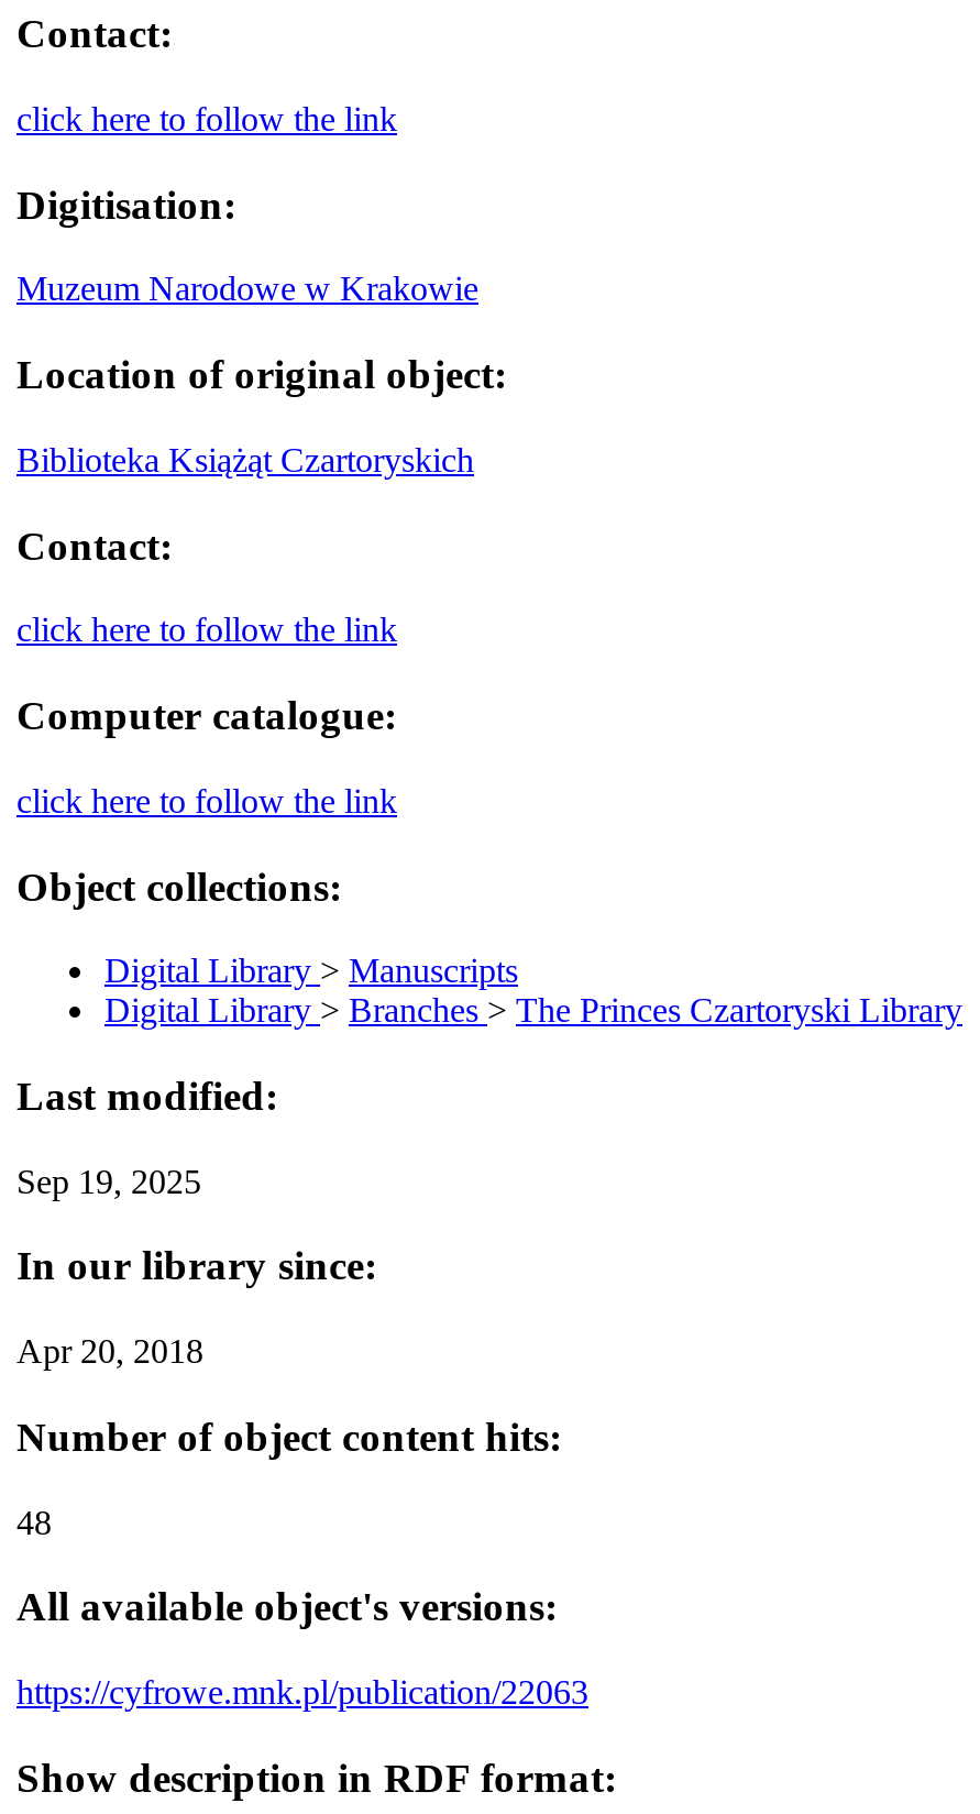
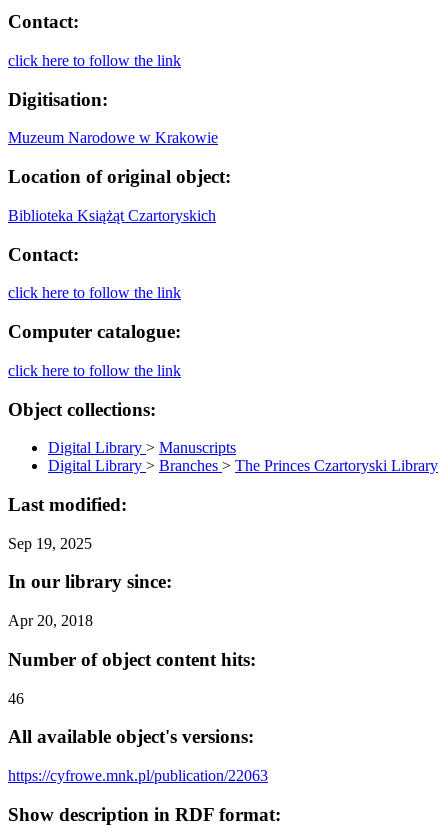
- 48
+ 46
